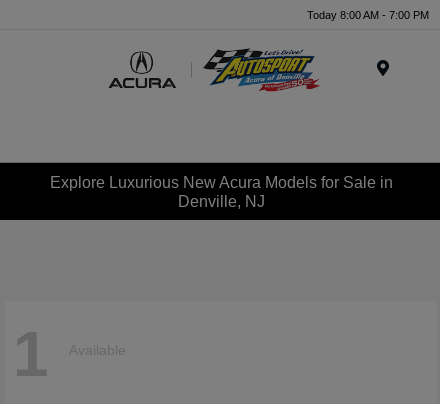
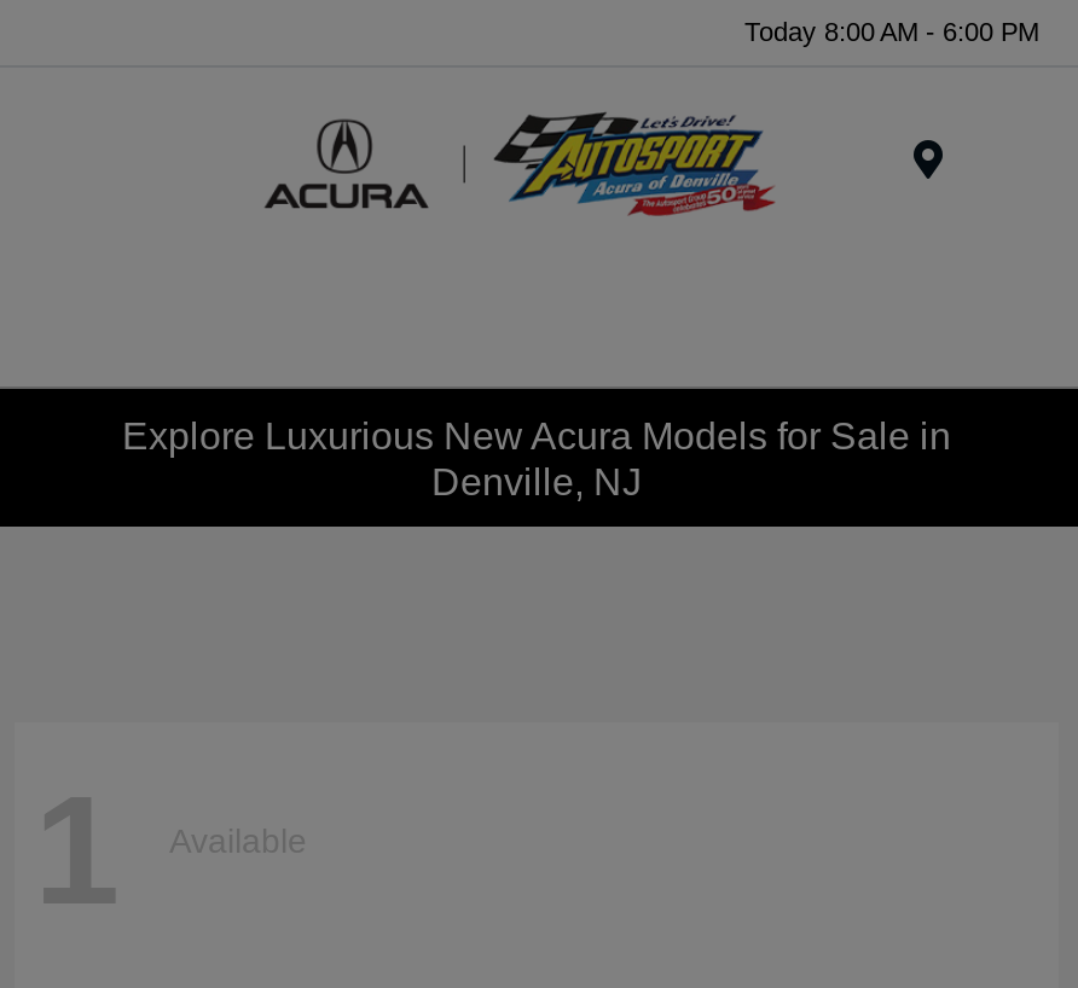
- Today 8:00 AM - 7:00 PM
+ Today 8:00 AM - 6:00 PM
